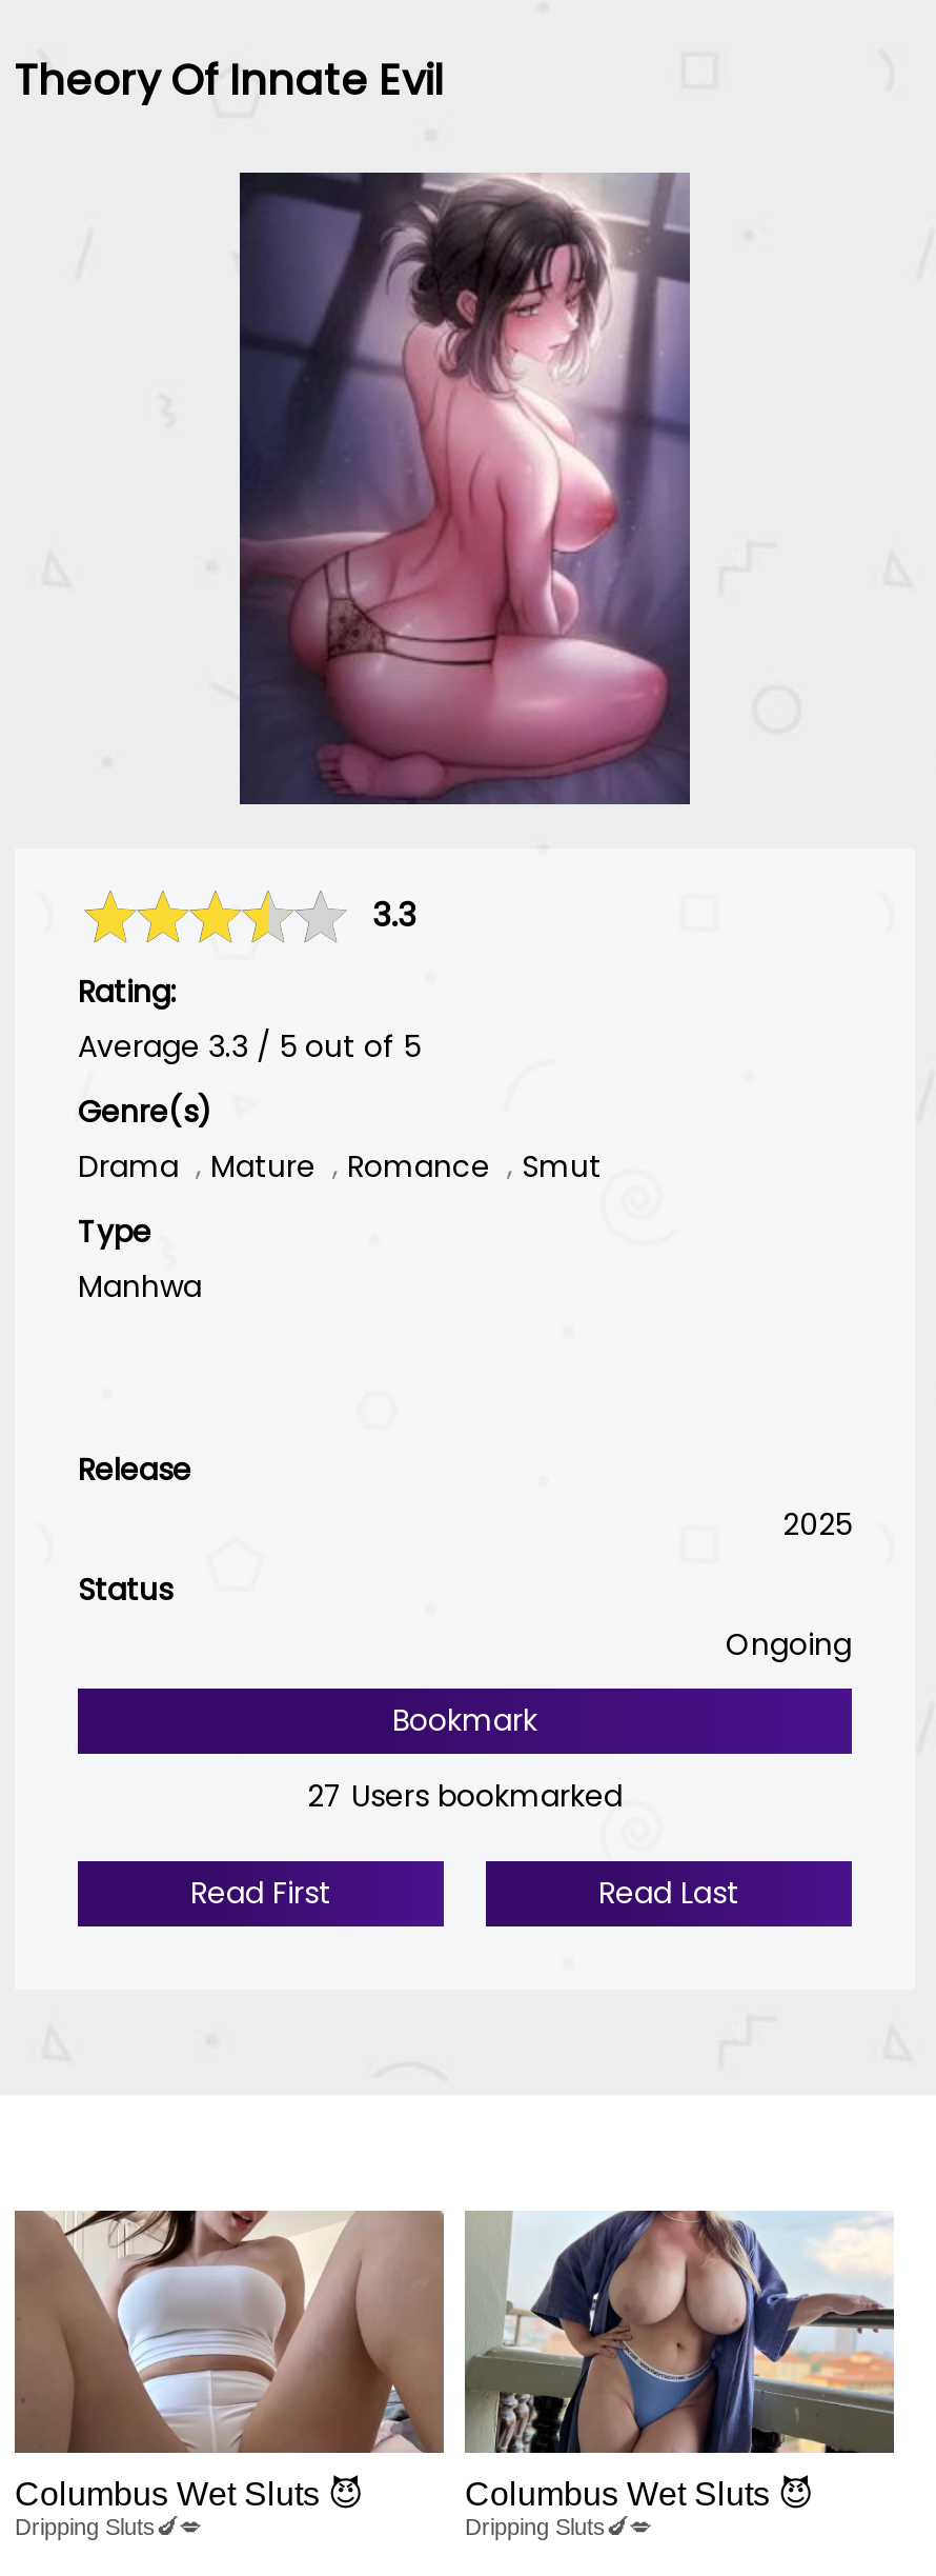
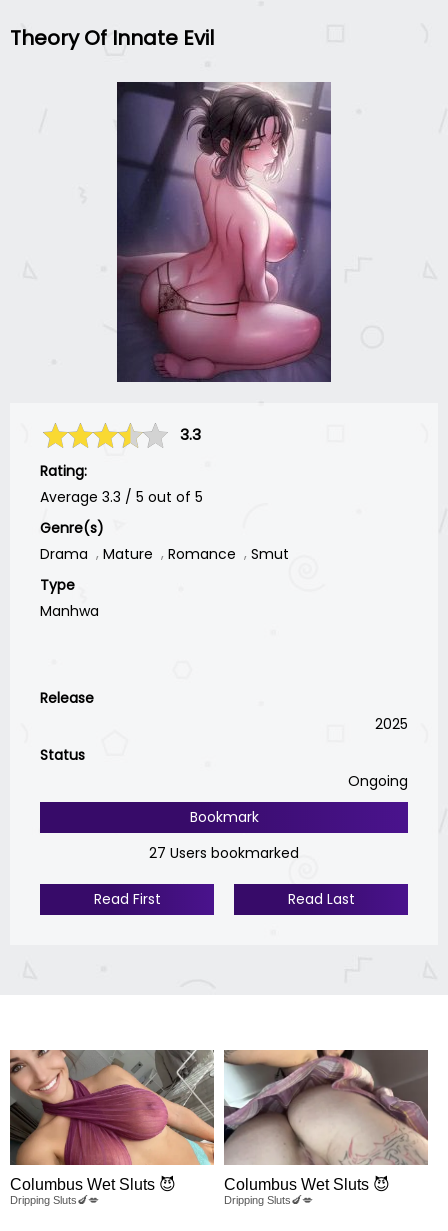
- [image]
+ [image]

- [image]
+ [image]
